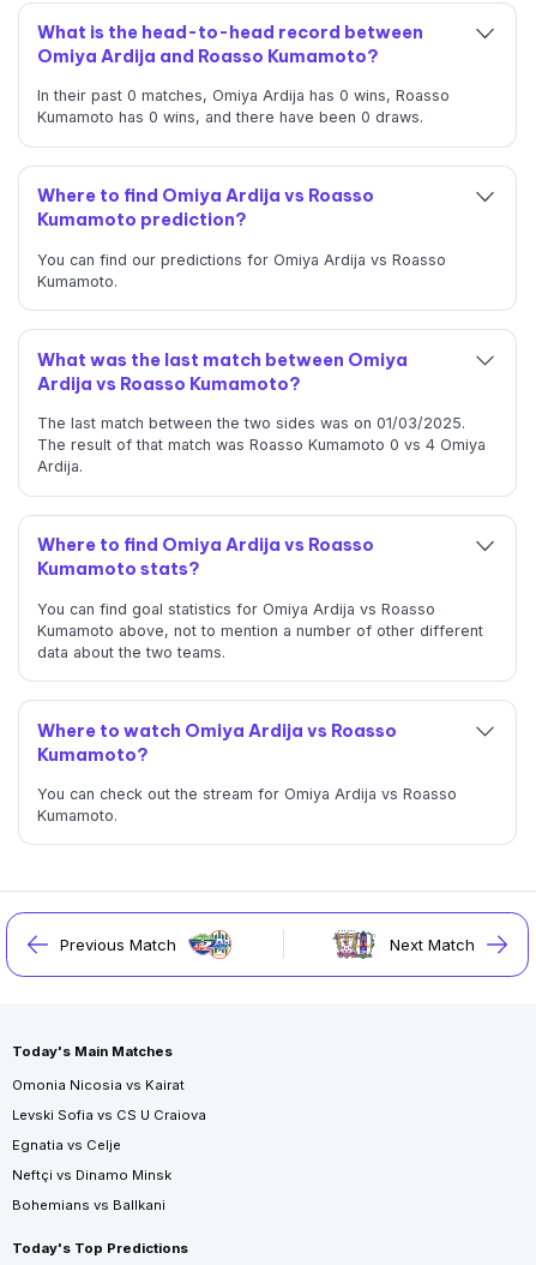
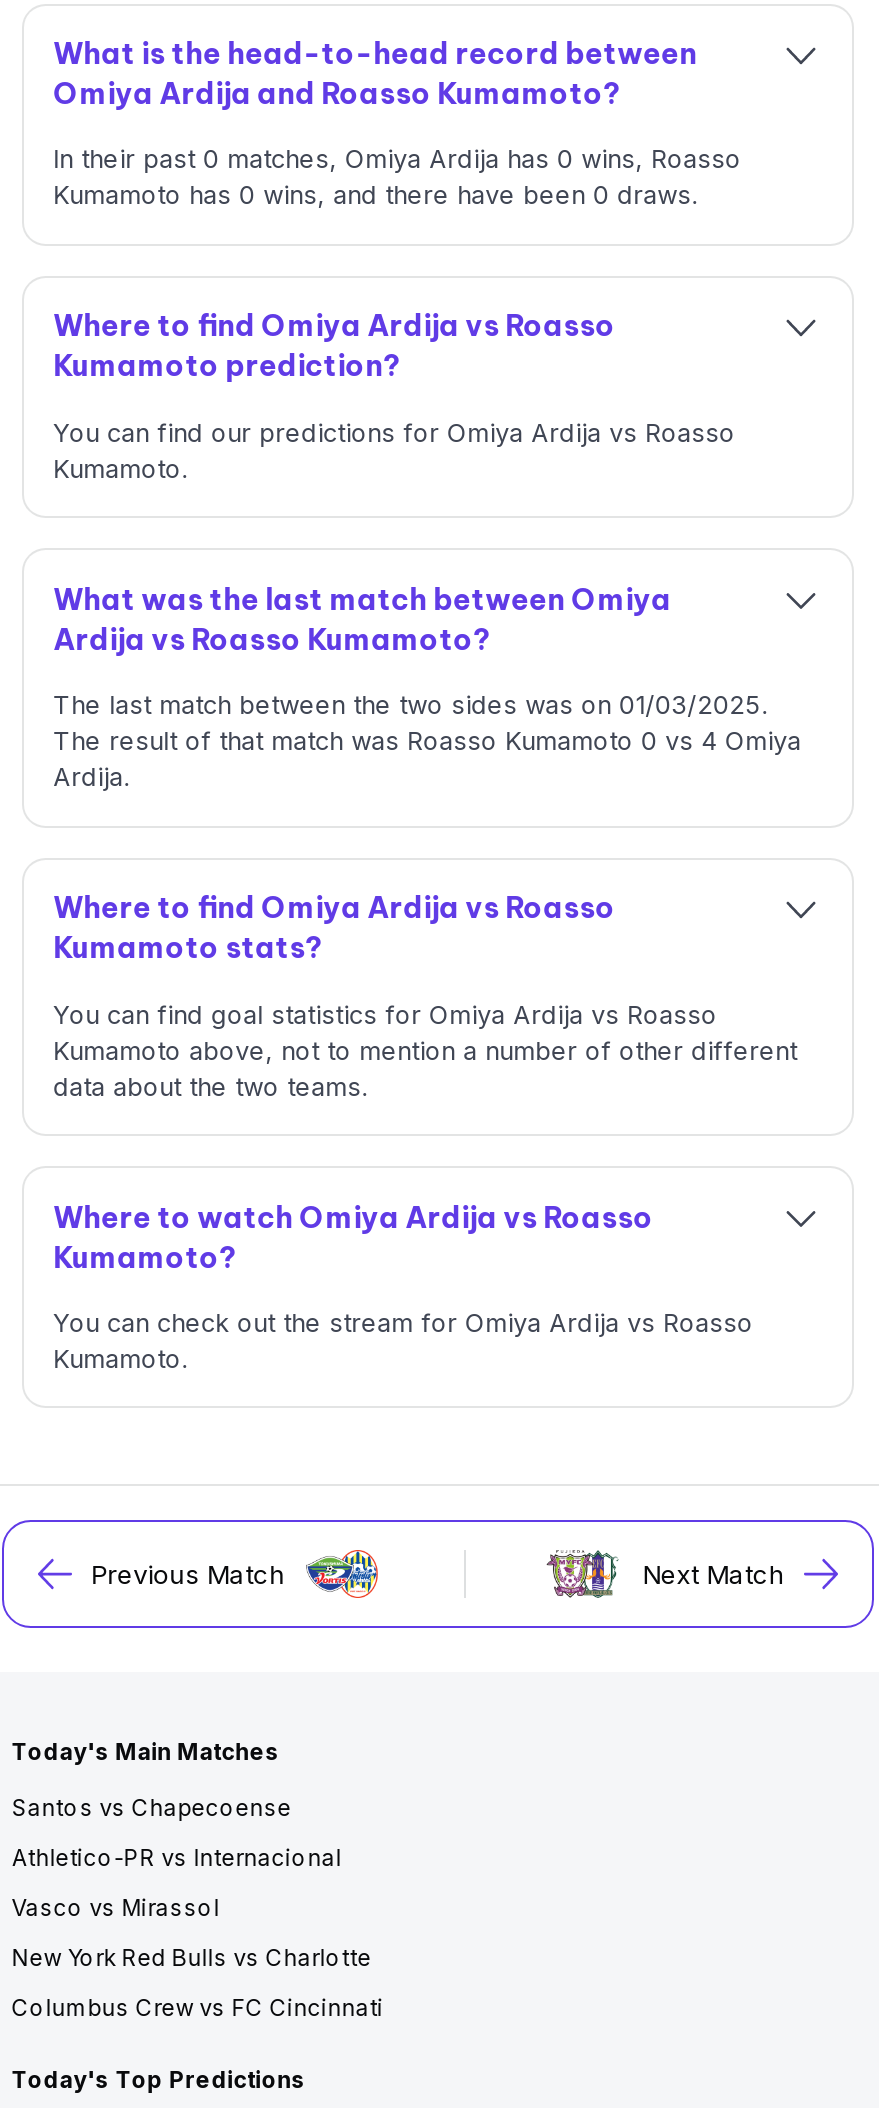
- Omonia Nicosia vs Kairat
+ Santos vs Chapecoense

- Levski Sofia vs CS U Craiova
+ Athletico-PR vs Internacional

- Egnatia vs Celje
+ Vasco vs Mirassol

- Neftçi vs Dinamo Minsk
+ New York Red Bulls vs Charlotte

- Bohemians vs Ballkani
+ Columbus Crew vs FC Cincinnati
